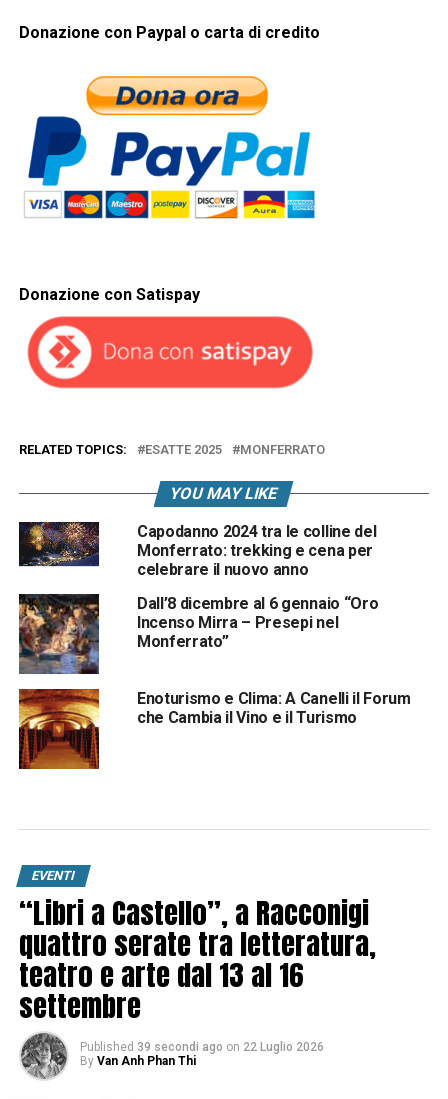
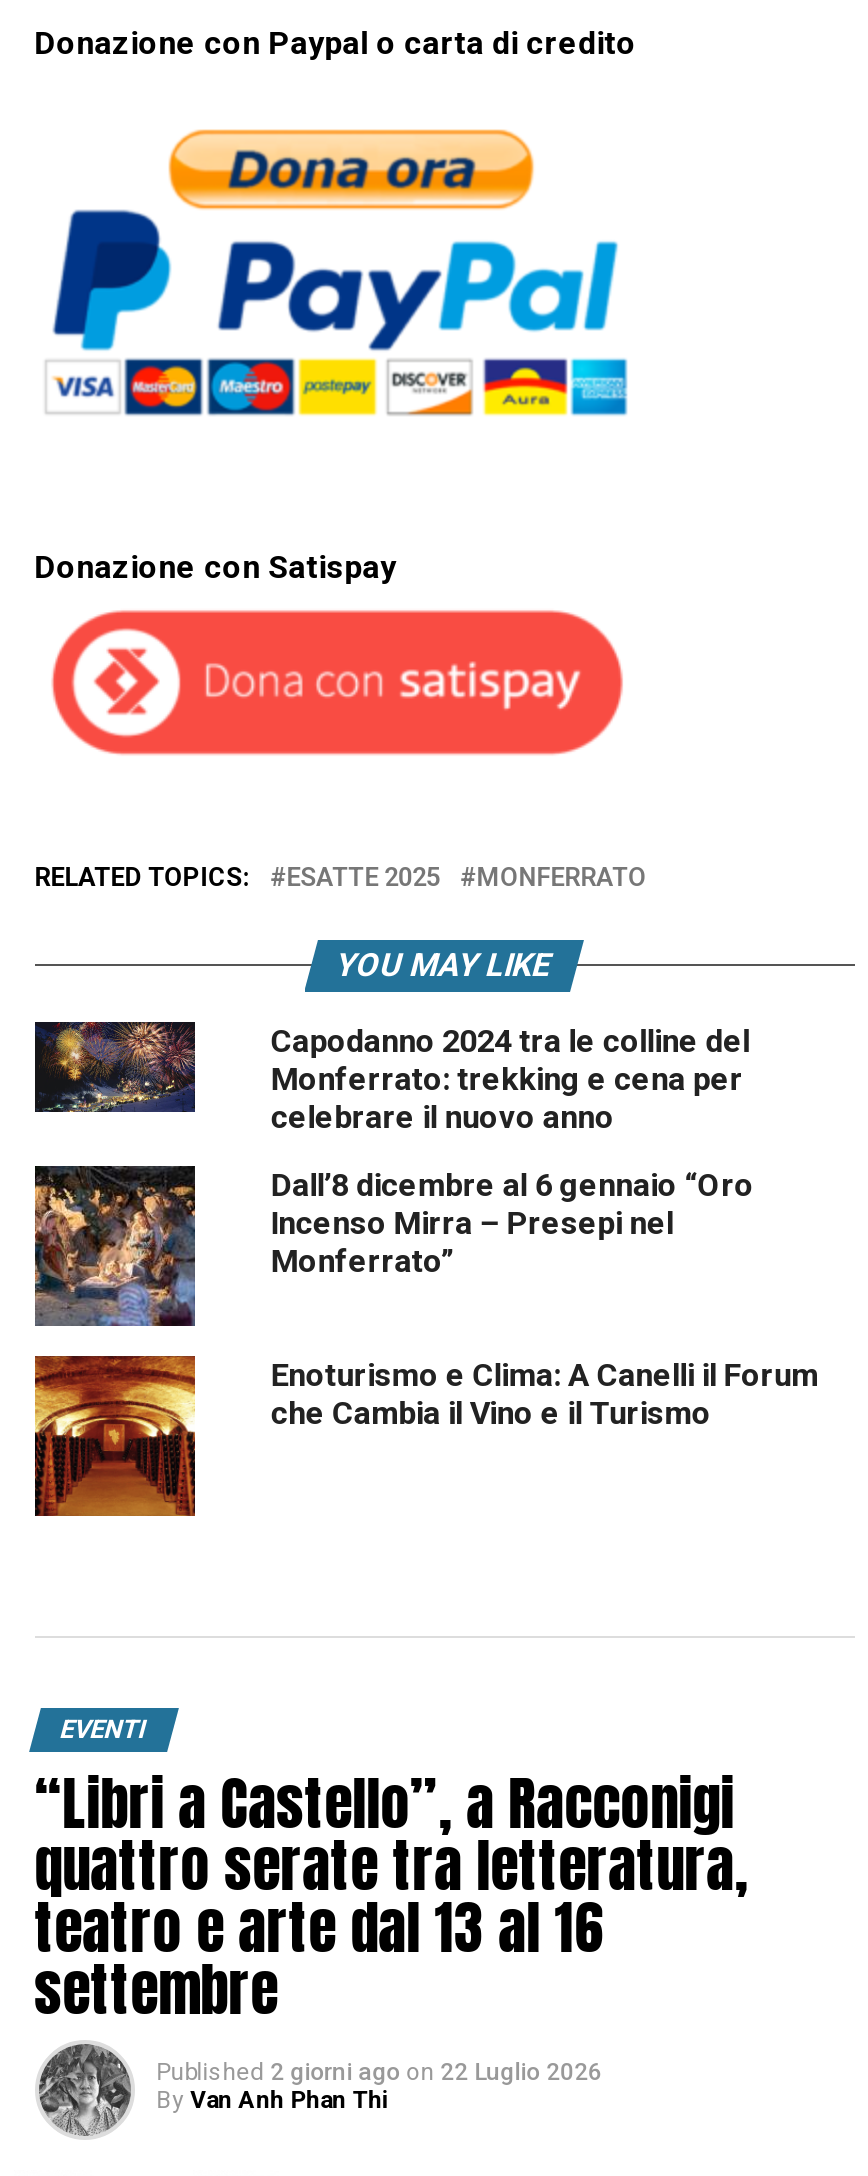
- Published 39 secondi ago on 22 Luglio 2026
+ Published 2 giorni ago on 22 Luglio 2026
